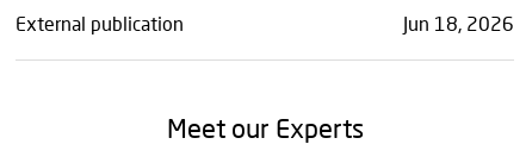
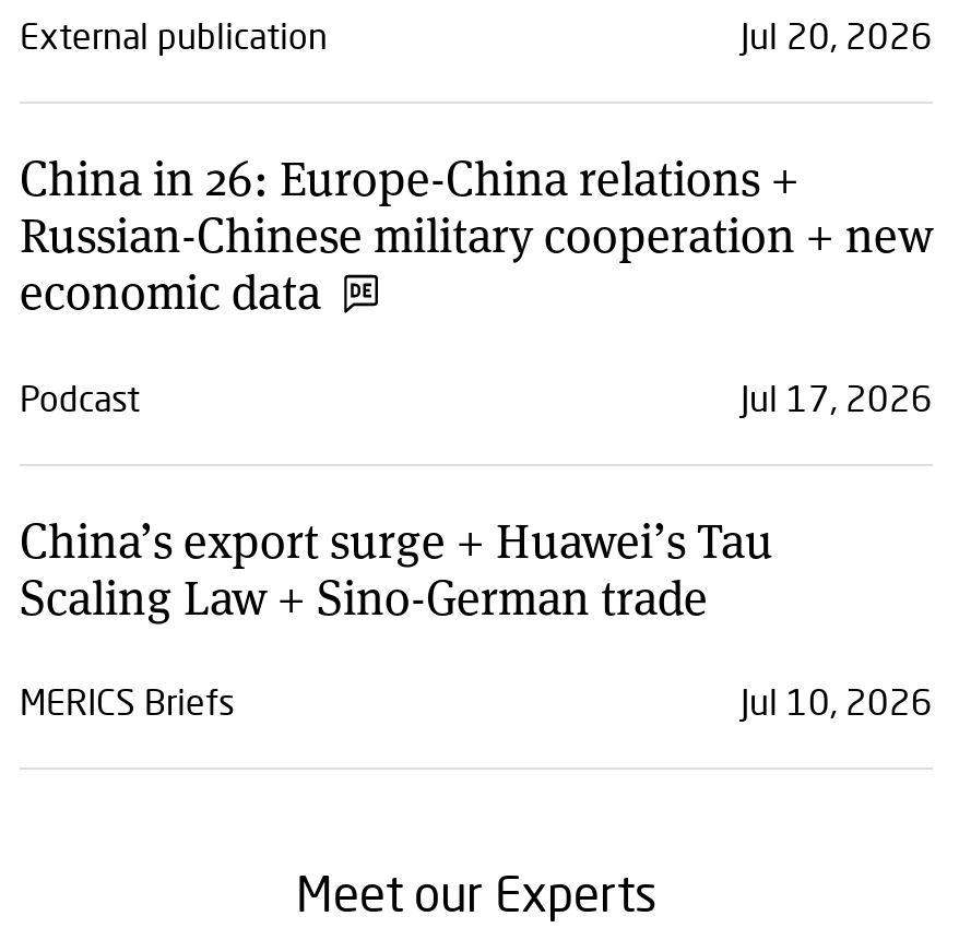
- Jun 18, 2026
+ Jul 20, 2026
+ China in 26: Europe-China relations +
+ Russian-Chinese military cooperation + new
+ economic data
+ Podcast
+ Jul 17, 2026
+ China’s export surge + Huawei’s Tau
+ Scaling Law + Sino-German trade
+ MERICS Briefs
+ Jul 10, 2026
